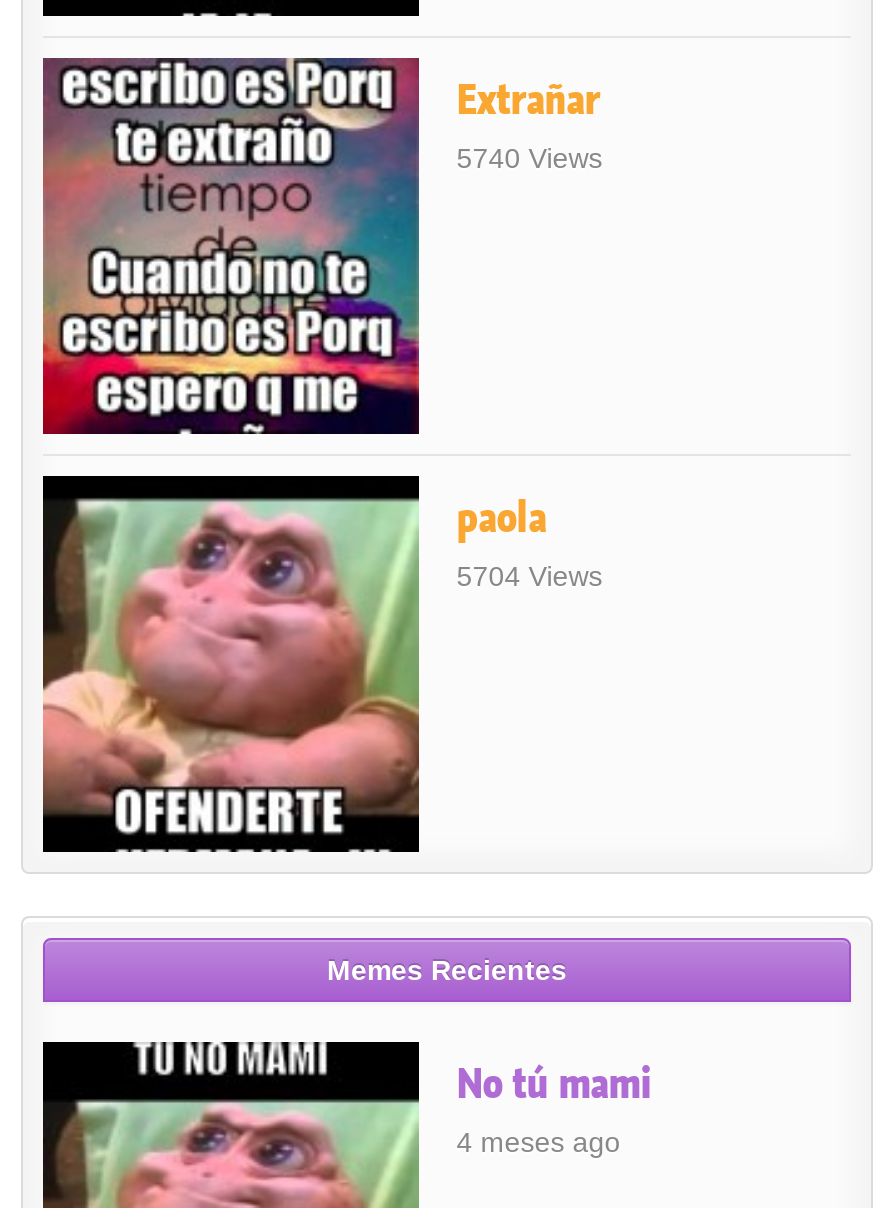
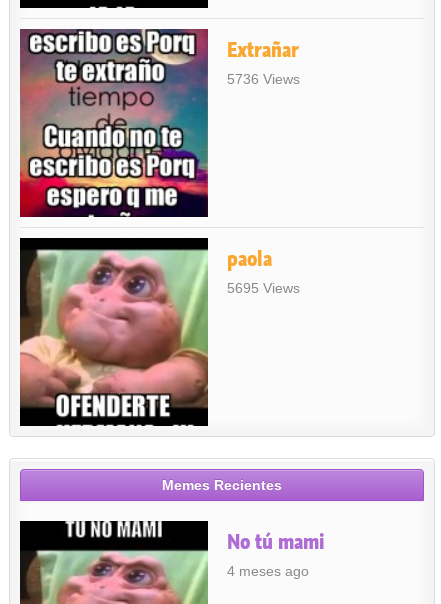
- 5740 Views
+ 5736 Views

- 5704 Views
+ 5695 Views
